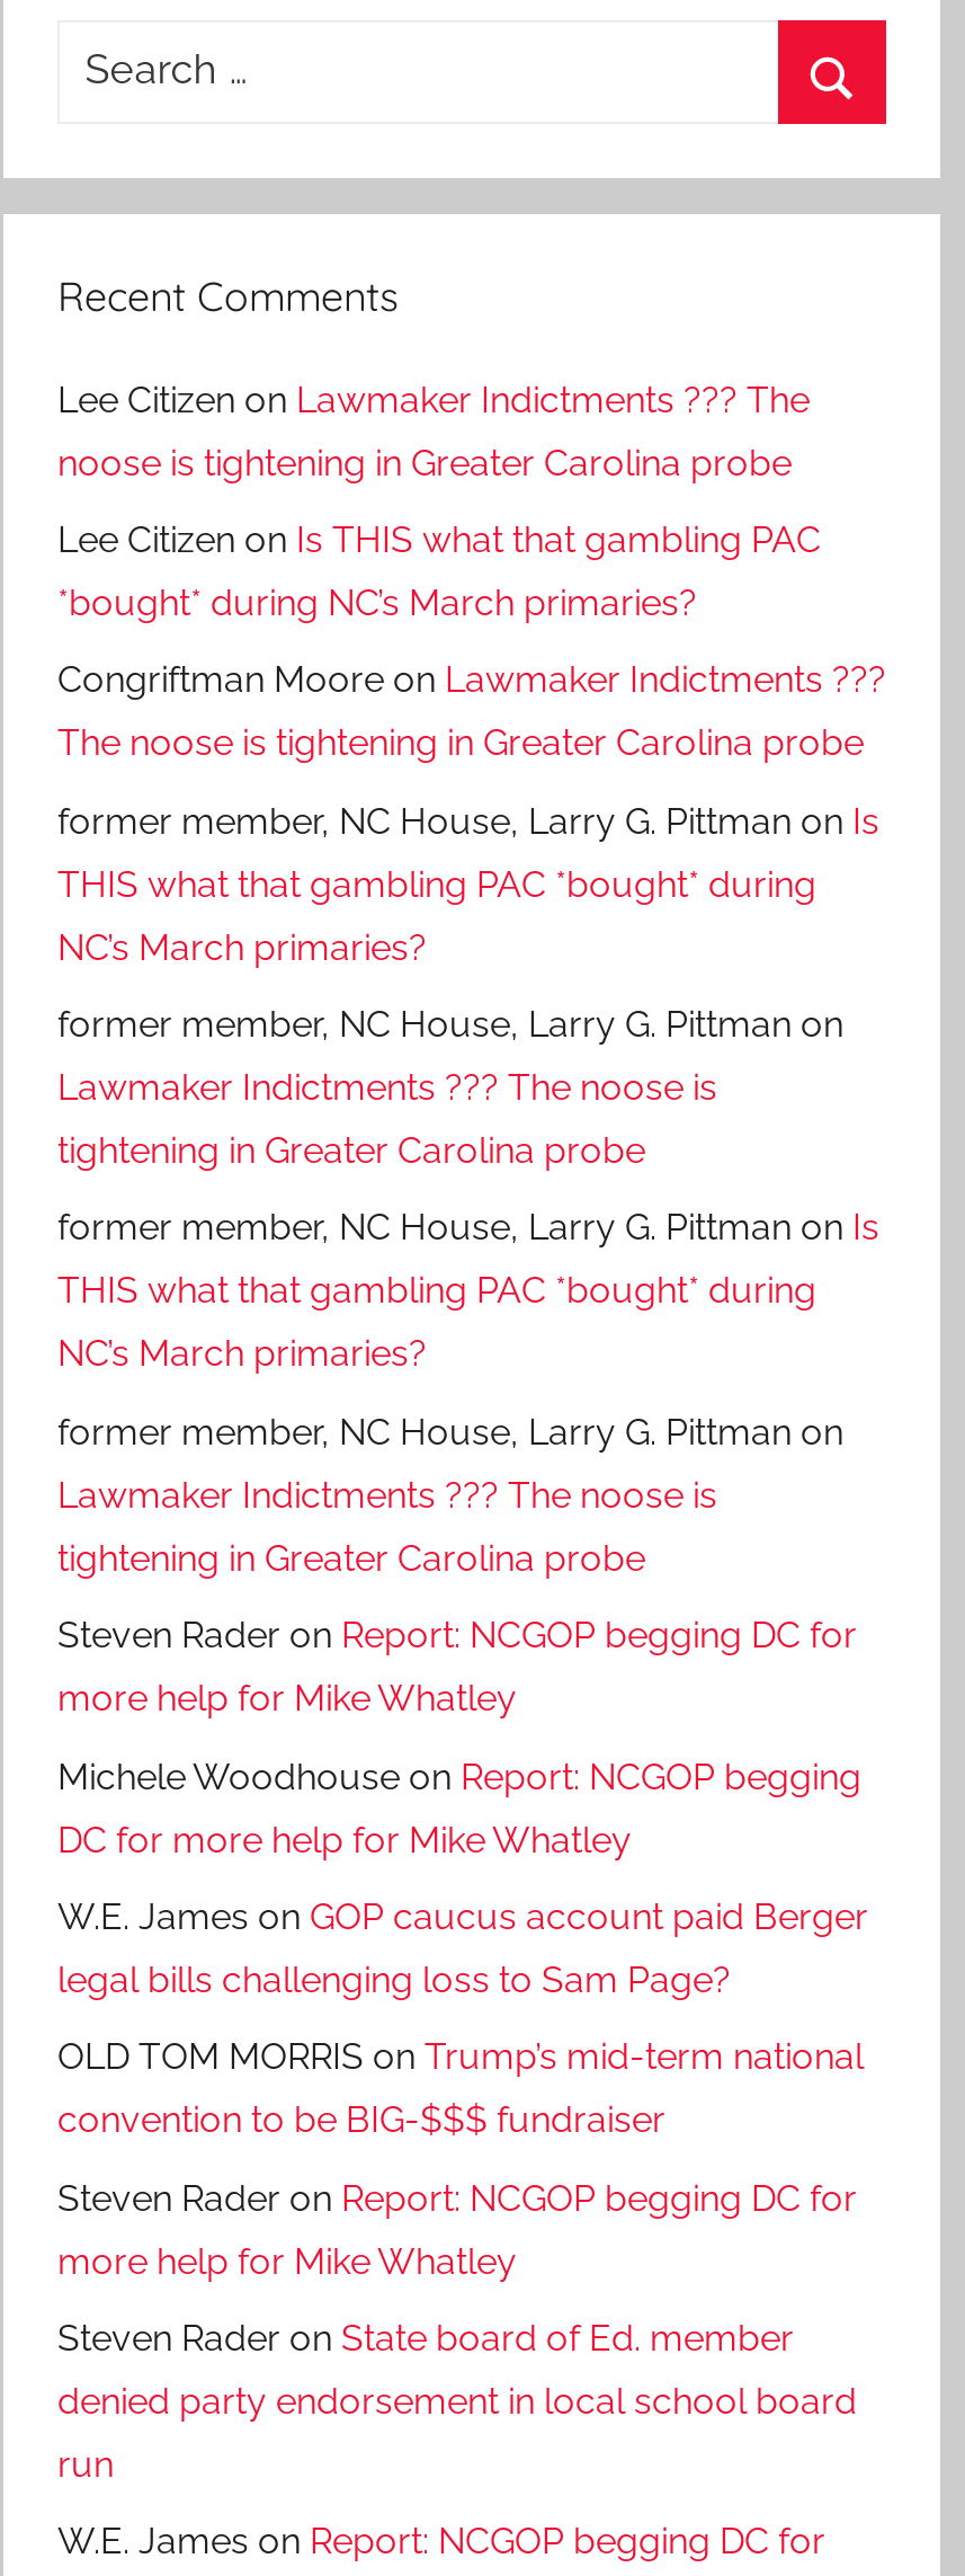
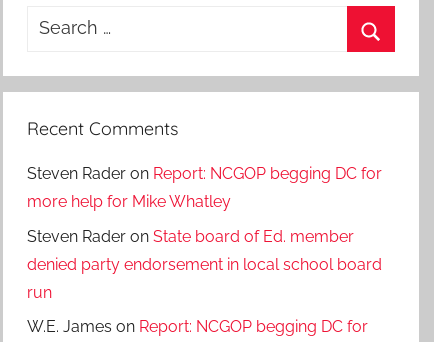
- Lee Citizen on Lawmaker Indictments ??? The
- noose is tightening in Greater Carolina probe
- Lee Citizen on Is THIS what that gambling PAC
- *bought* during NC’s March primaries?
- Congriftman Moore on Lawmaker Indictments ???
- The noose is tightening in Greater Carolina probe
- former member, NC House, Larry G. Pittman on Is
- THIS what that gambling PAC *bought* during
- NC’s March primaries?
- former member, NC House, Larry G. Pittman on
- Lawmaker Indictments ??? The noose is
- tightening in Greater Carolina probe
- former member, NC House, Larry G. Pittman on Is
- THIS what that gambling PAC *bought* during
- NC’s March primaries?
- former member, NC House, Larry G. Pittman on
- Lawmaker Indictments ??? The noose is
- tightening in Greater Carolina probe
- Steven Rader on Report: NCGOP begging DC for
- more help for Mike Whatley
- Michele Woodhouse on Report: NCGOP begging
- DC for more help for Mike Whatley
- W.E. James on GOP caucus account paid Berger
- legal bills challenging loss to Sam Page?
- OLD TOM MORRIS on Trump’s mid-term national
- convention to be BIG-$$$ fundraiser
